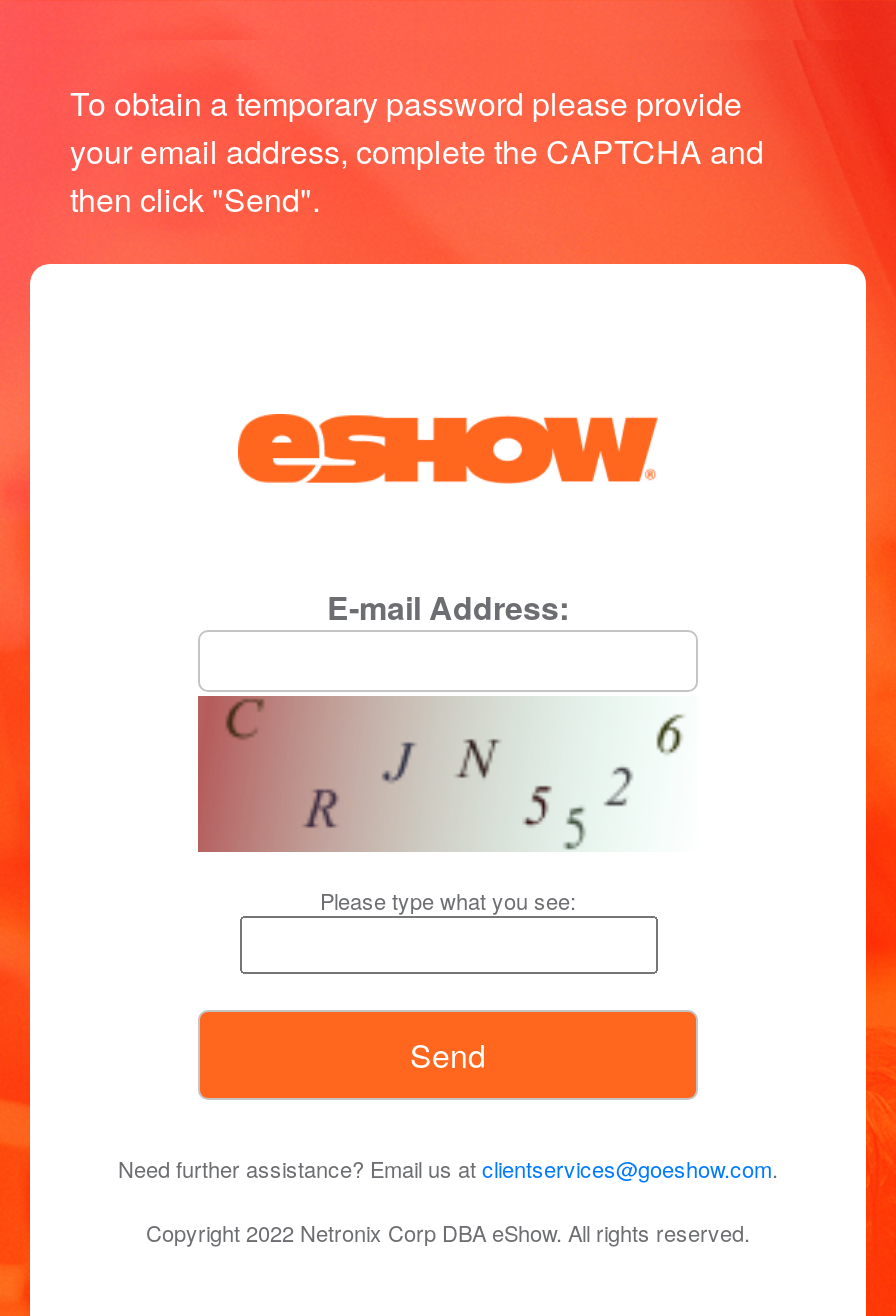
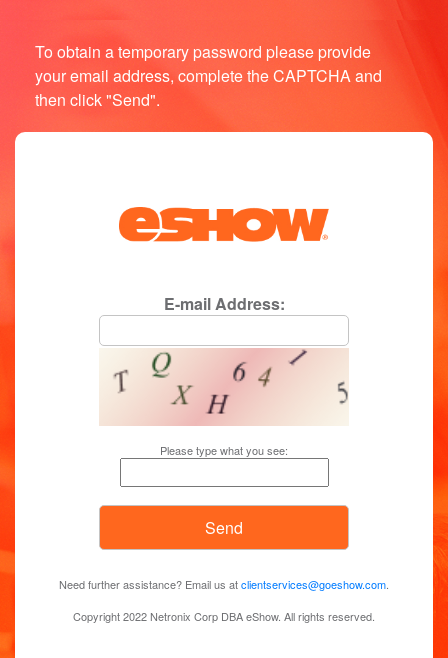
- [image]
+ [image]
